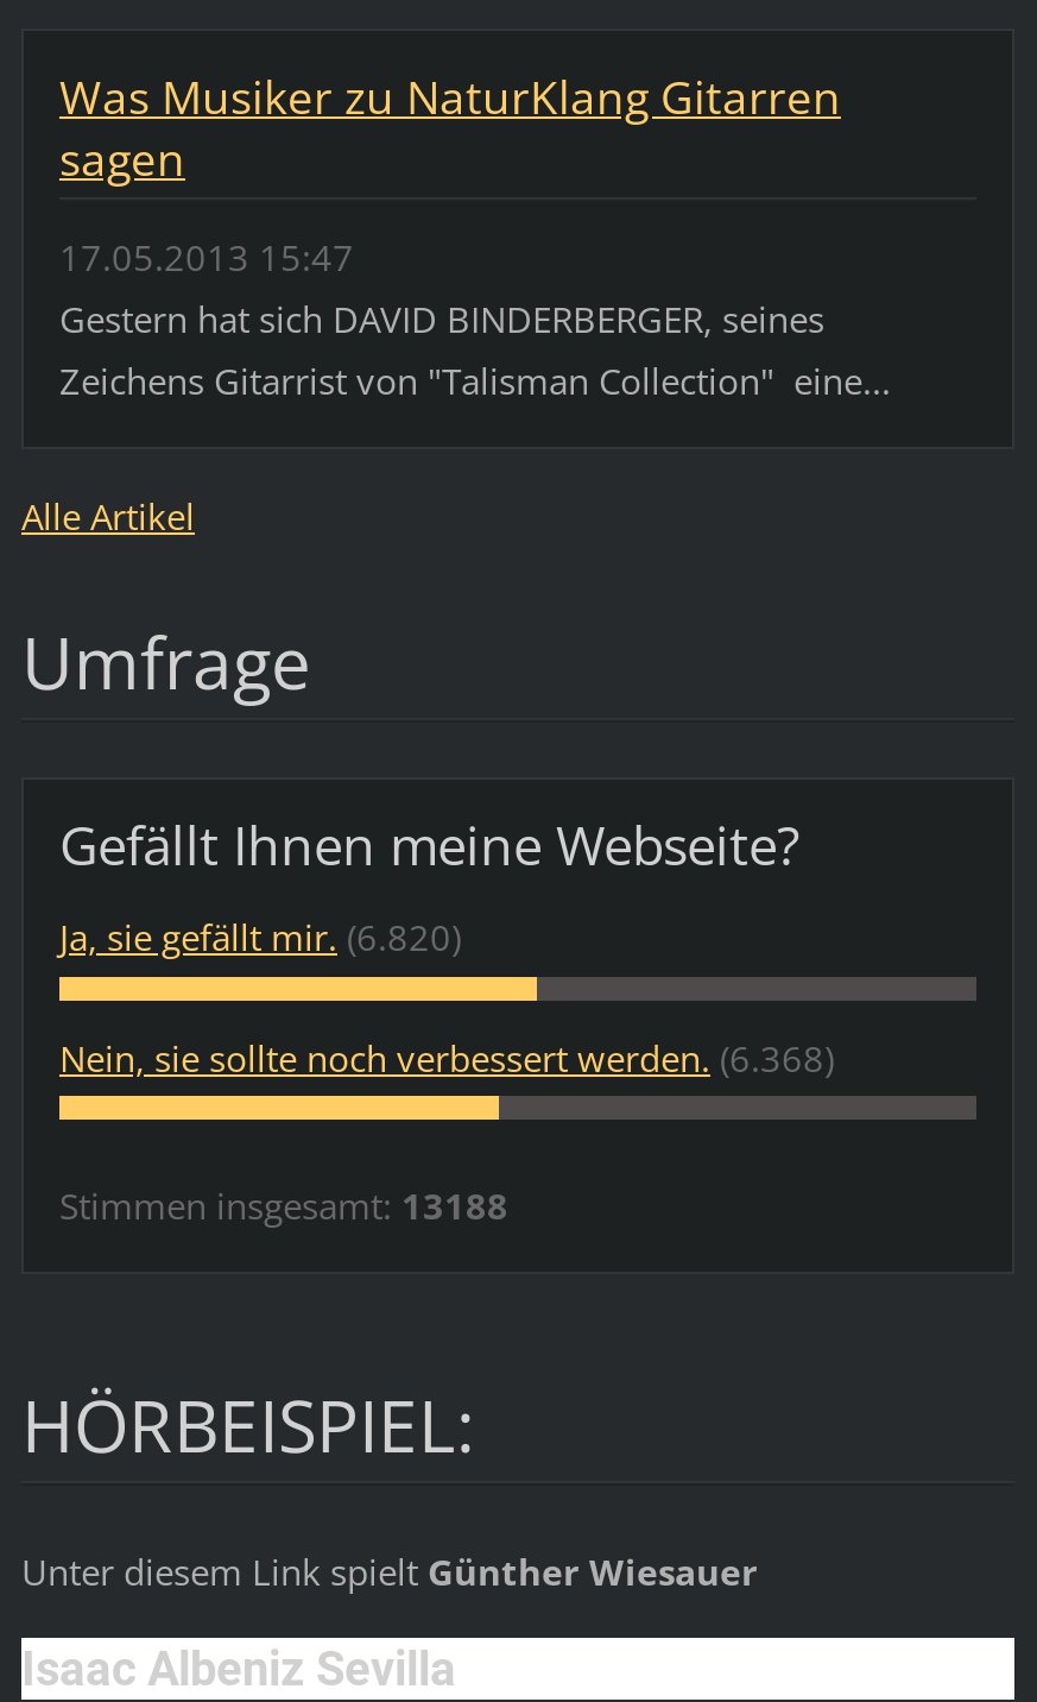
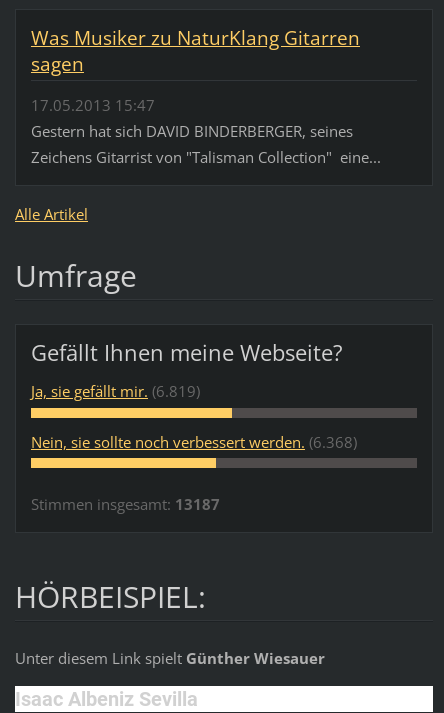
- Ja, sie gefällt mir. (6.820)
+ Ja, sie gefällt mir. (6.819)

- Stimmen insgesamt: 13188
+ Stimmen insgesamt: 13187
